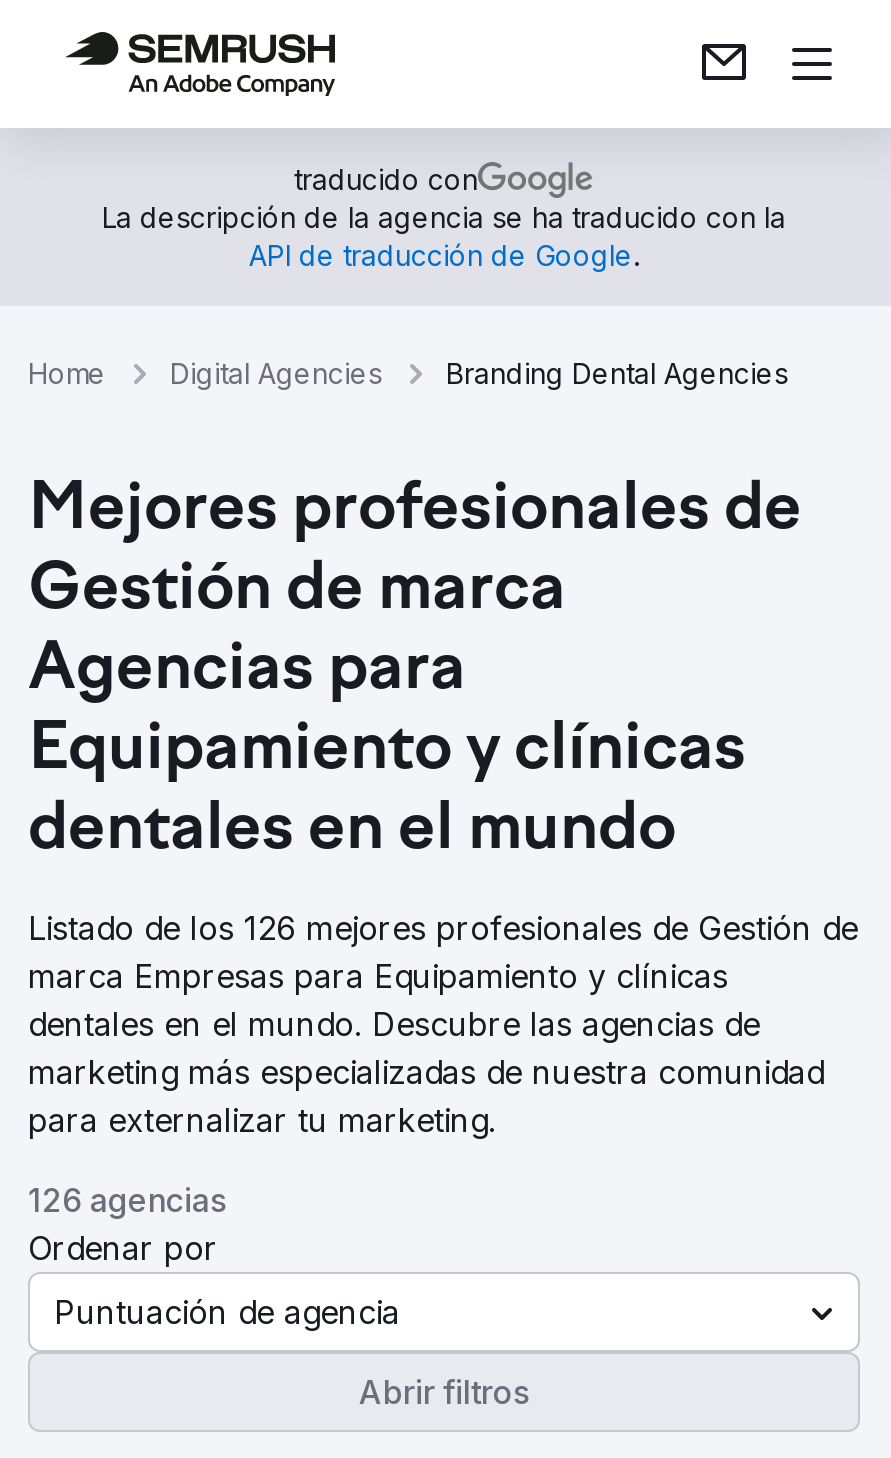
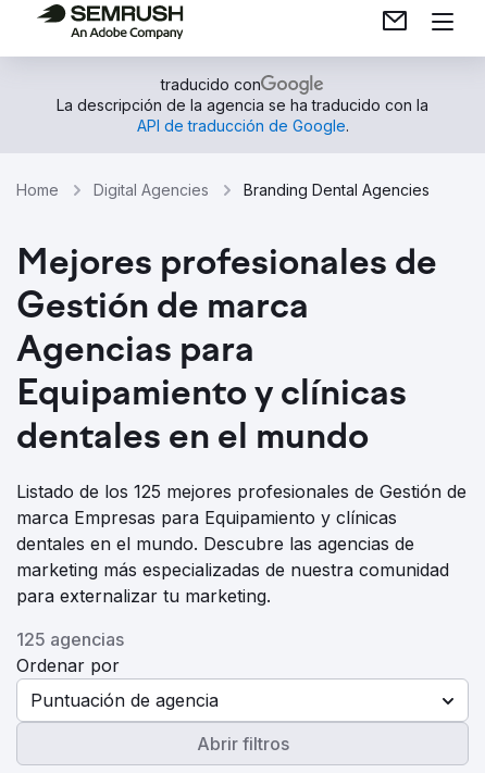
- Listado de los 126 mejores profesionales de Gestión de
+ Listado de los 125 mejores profesionales de Gestión de

- 126 agencias
+ 125 agencias
